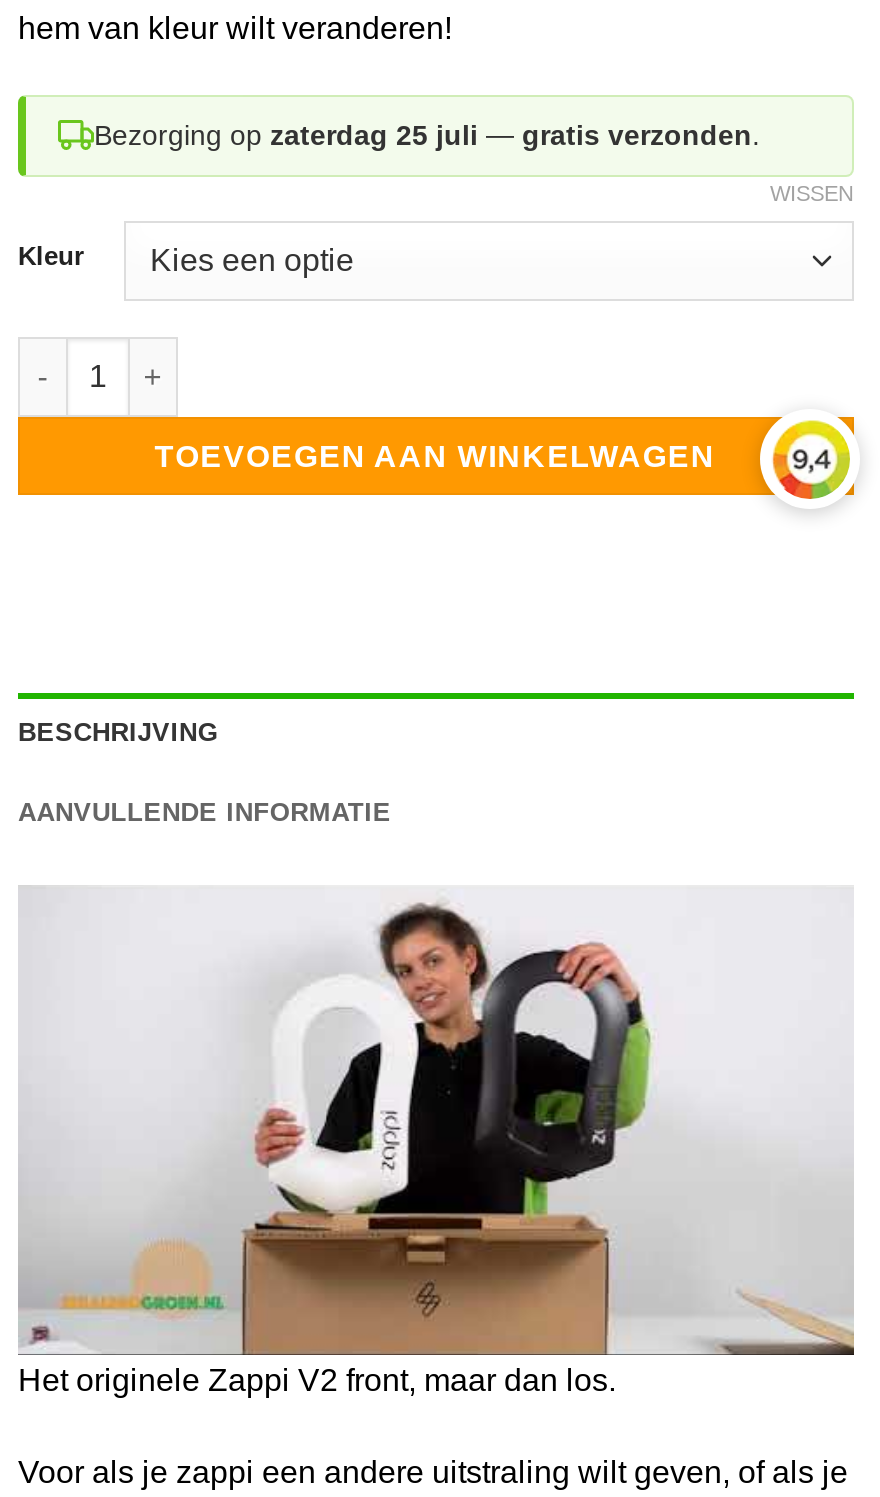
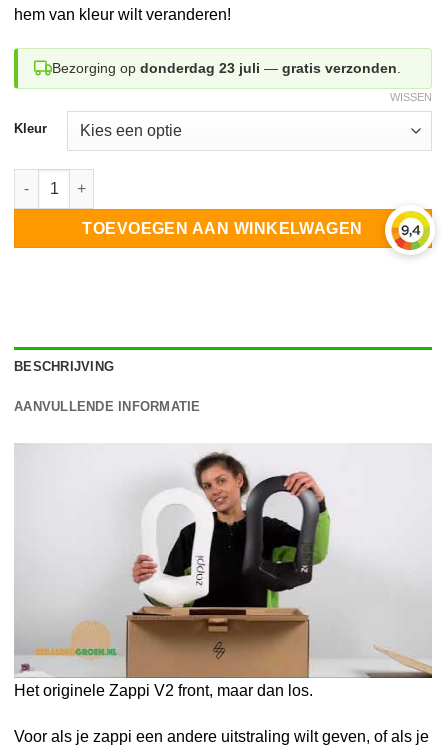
- Bezorging op zaterdag 25 juli — gratis verzonden.
+ Bezorging op donderdag 23 juli — gratis verzonden.
